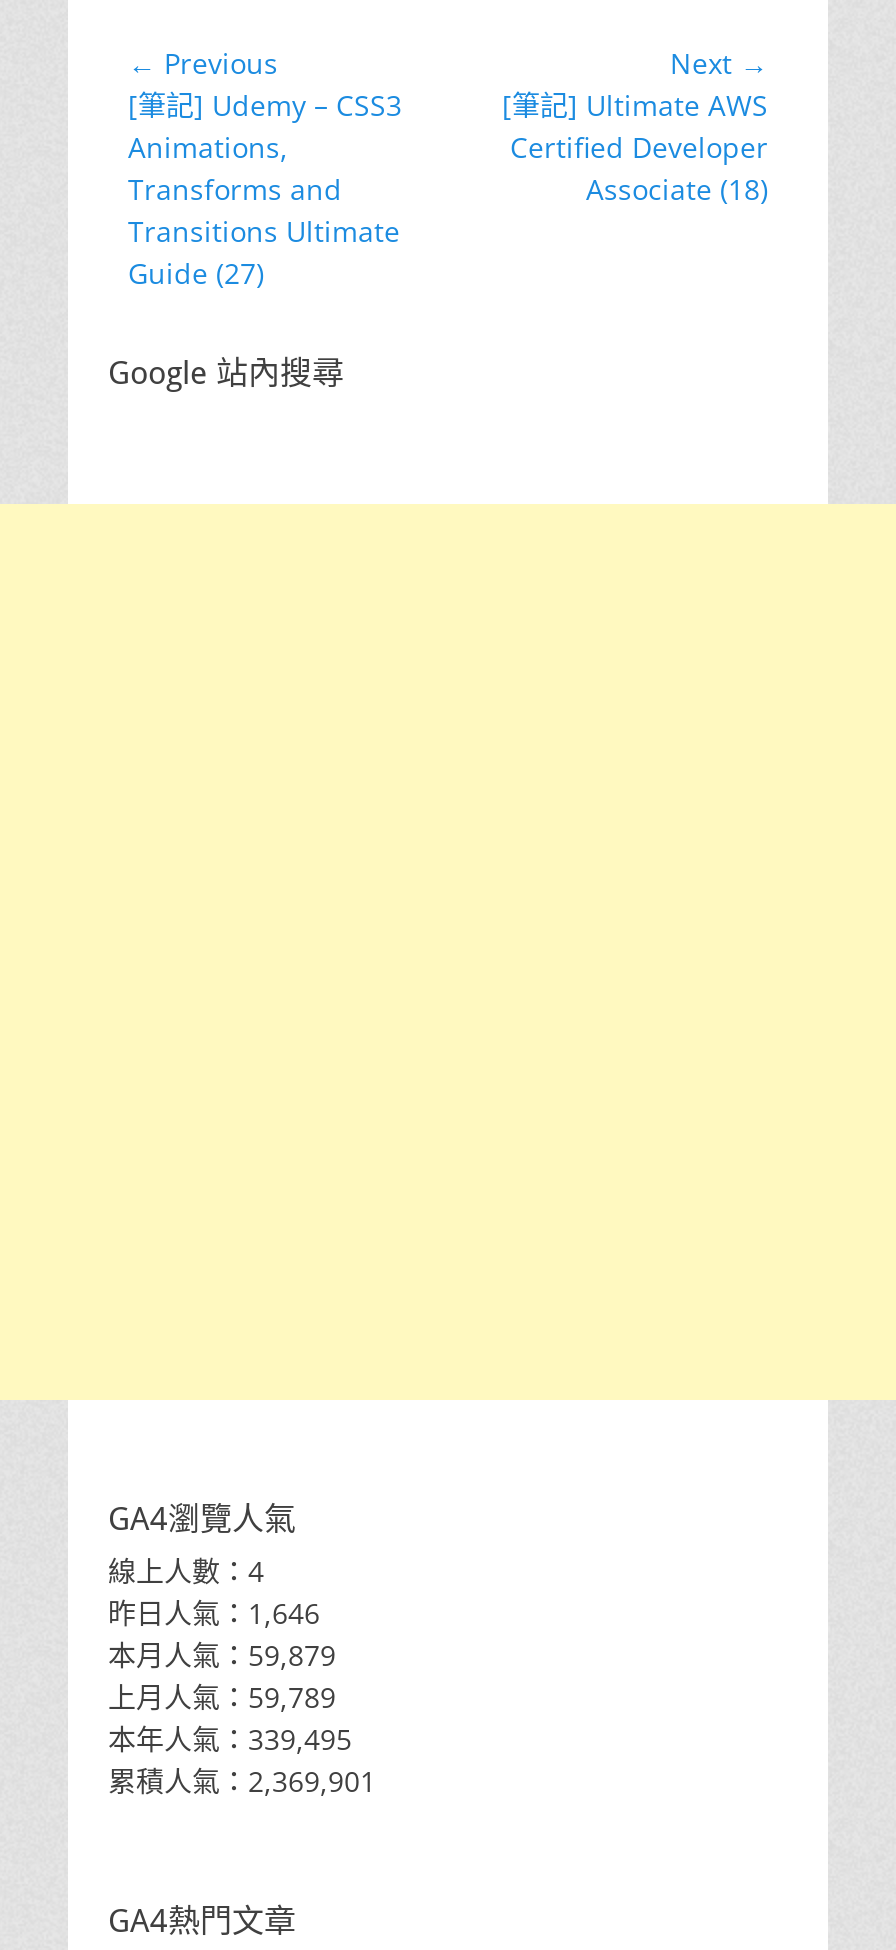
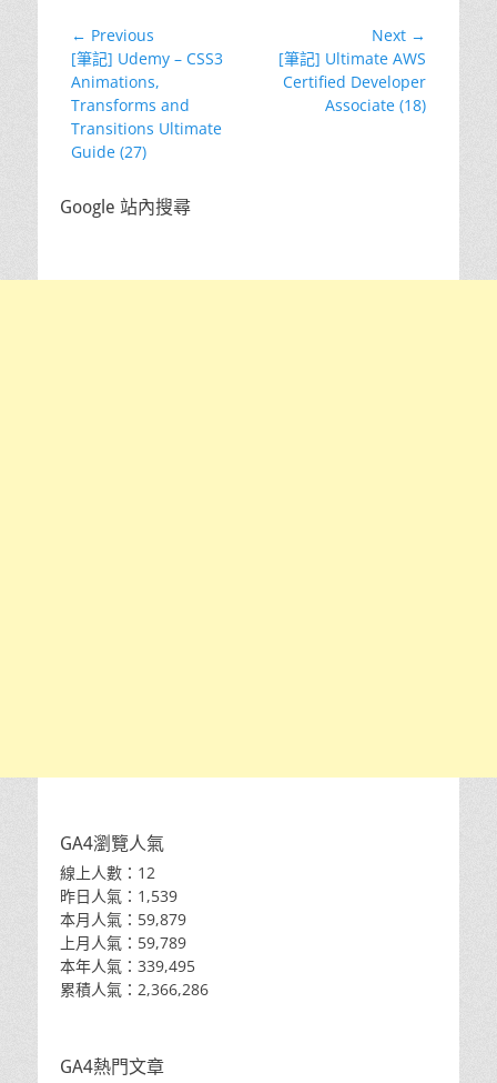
- 線上人數：4
+ 線上人數：12

- 昨日人氣：1,646
+ 昨日人氣：1,539

- 累積人氣：2,369,901
+ 累積人氣：2,366,286
